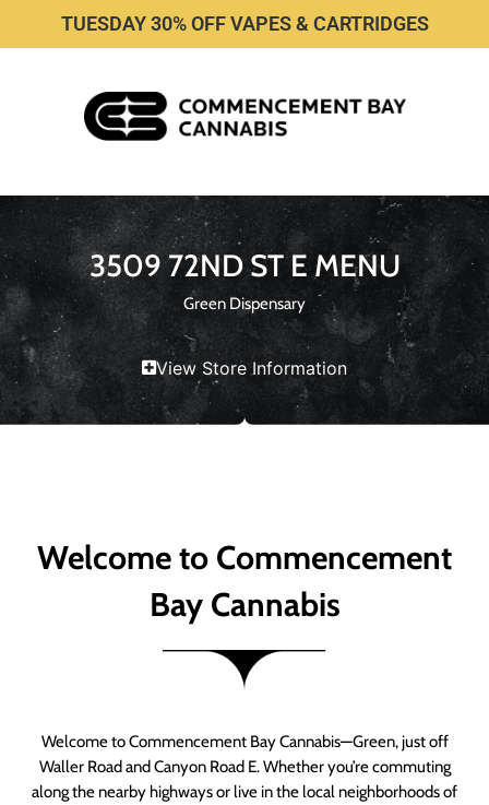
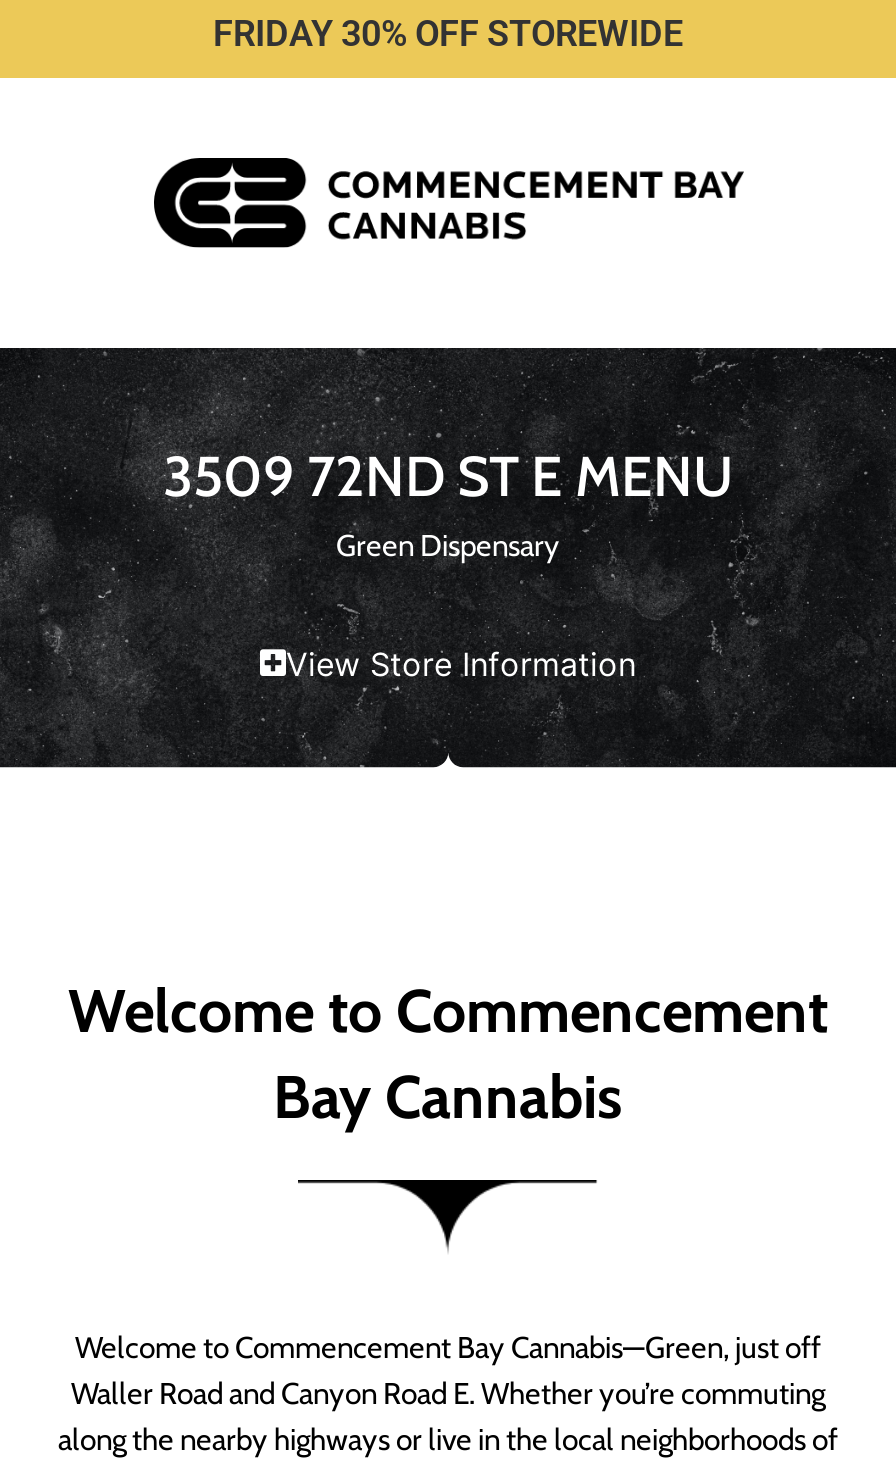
- TUESDAY 30% OFF VAPES & CARTRIDGES
+ FRIDAY 30% OFF STOREWIDE
